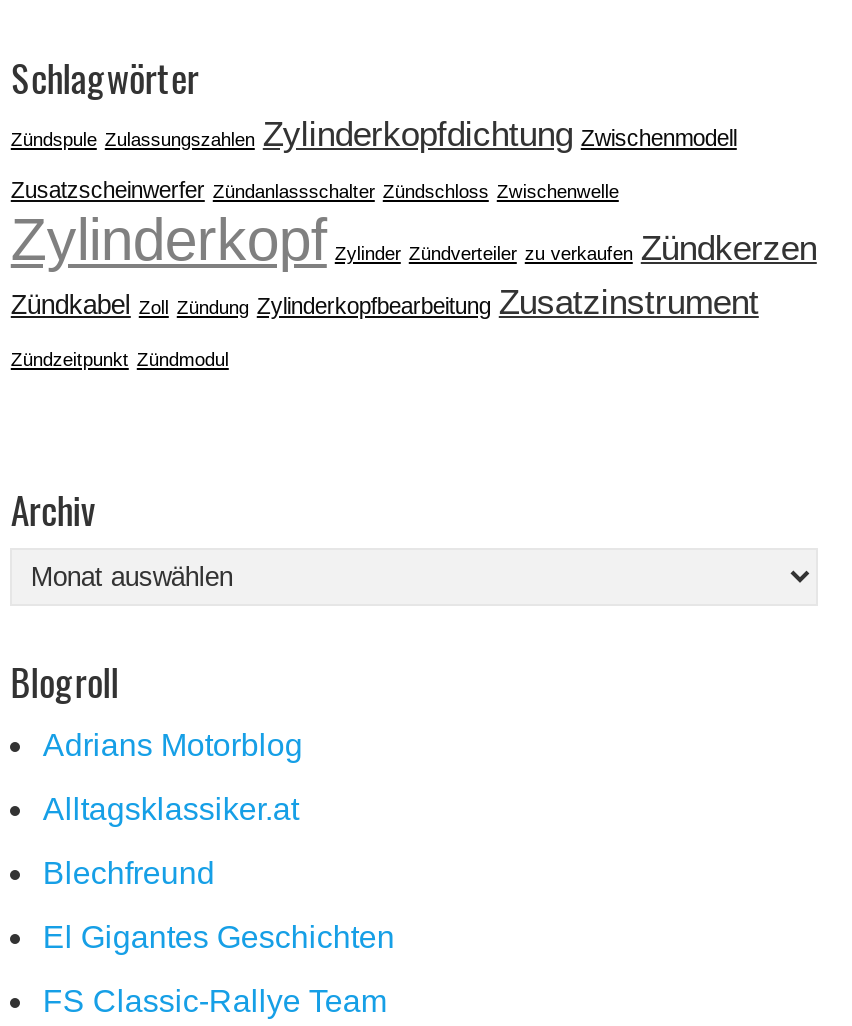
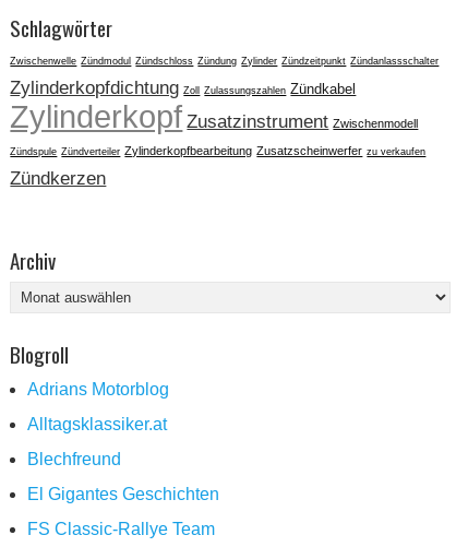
- Zündspule Zulassungszahlen Zylinderkopfdichtung Zwischenmodell
- Zusatzscheinwerfer Zündanlassschalter Zündschloss Zwischenwelle
- Zylinderkopf Zylinder Zündverteiler zu verkaufen Zündkerzen
- Zündkabel Zoll Zündung Zylinderkopfbearbeitung Zusatzinstrument
- Zündzeitpunkt Zündmodul
+ Zwischenwelle Zündmodul Zündschloss Zündung Zylinder Zündzeitpunkt Zündanlassschalter
+ Zylinderkopfdichtung Zoll Zulassungszahlen Zündkabel
+ Zylinderkopf Zusatzinstrument Zwischenmodell
+ Zündspule Zündverteiler Zylinderkopfbearbeitung Zusatzscheinwerfer zu verkaufen
+ Zündkerzen
